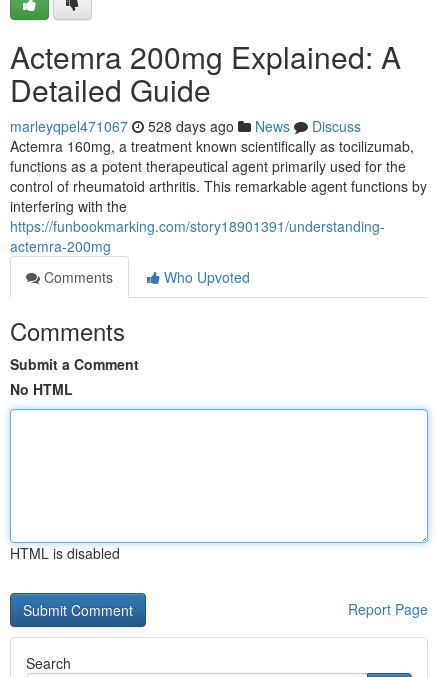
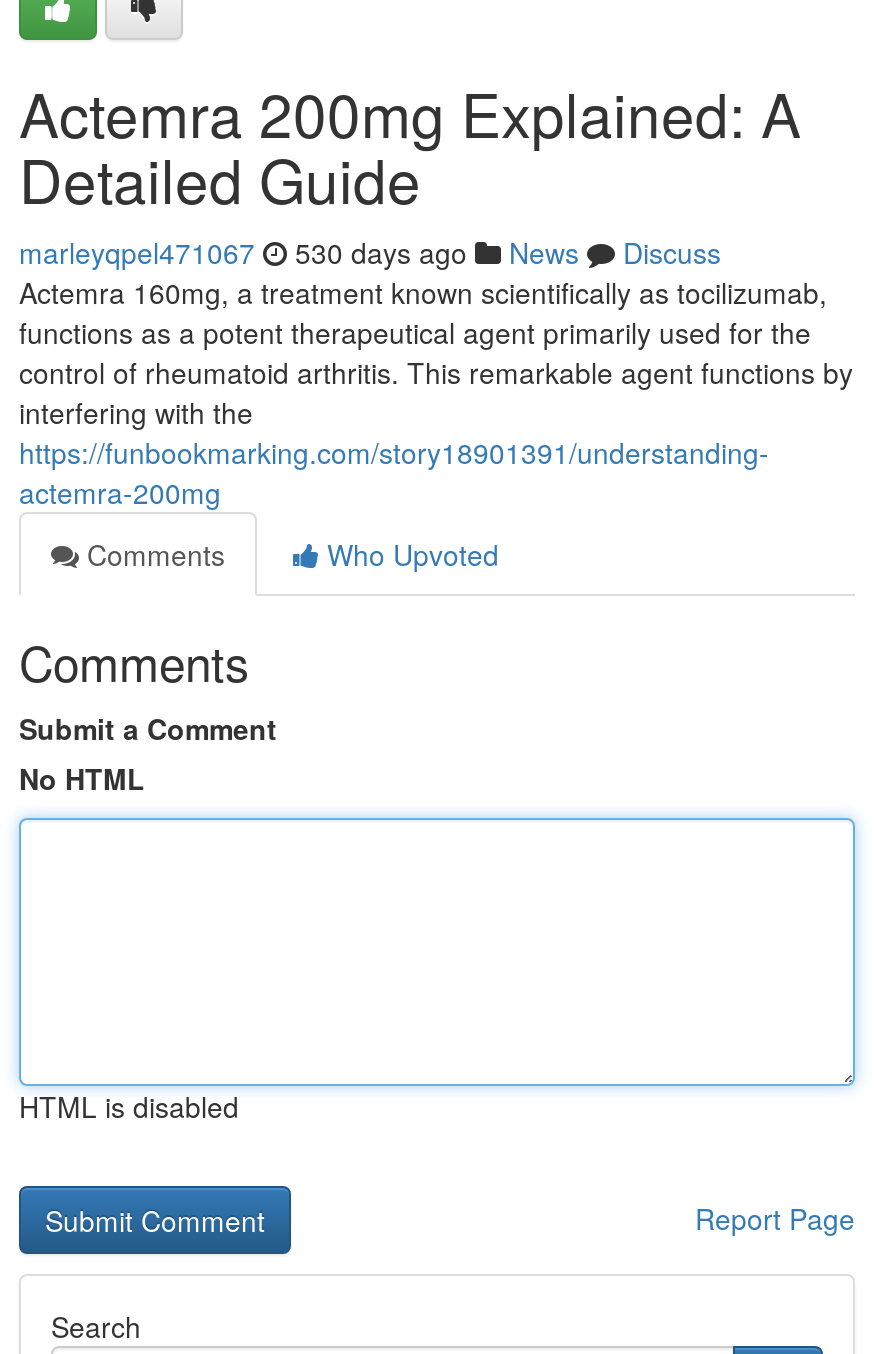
- marleyqpel471067 528 days ago News Discuss
+ marleyqpel471067 530 days ago News Discuss
